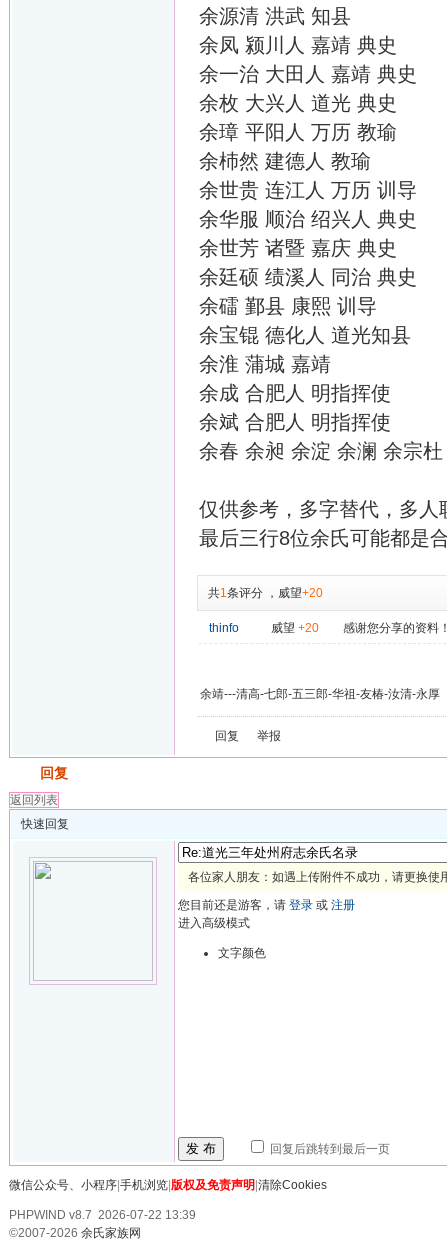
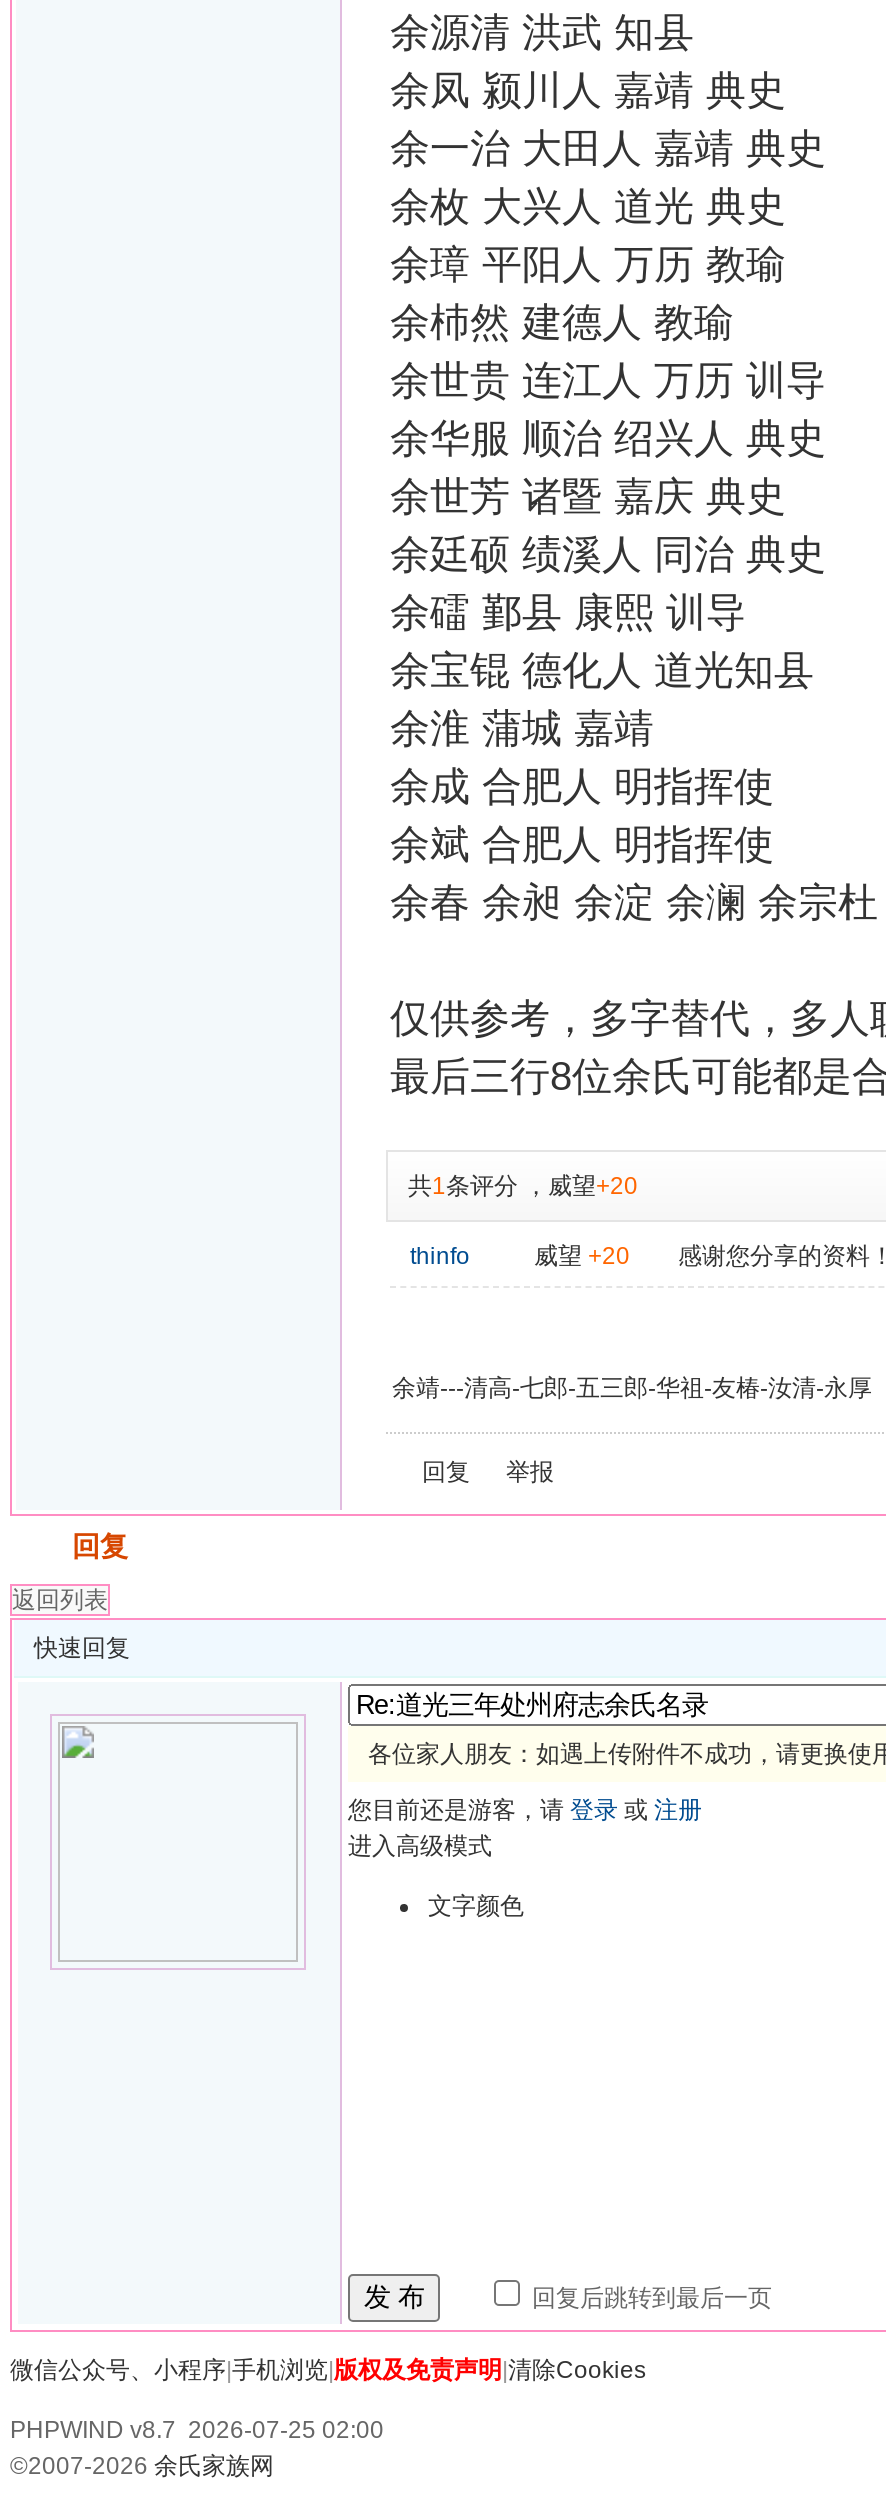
- PHPWIND v8.7 2026-07-22 13:39
+ PHPWIND v8.7 2026-07-25 02:00
